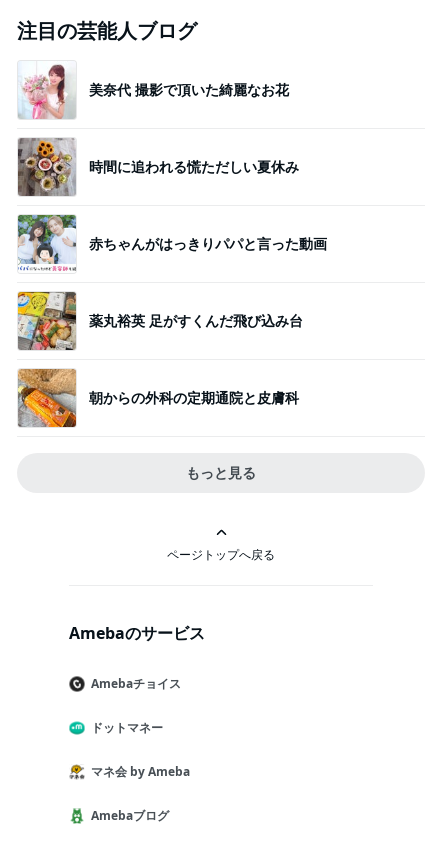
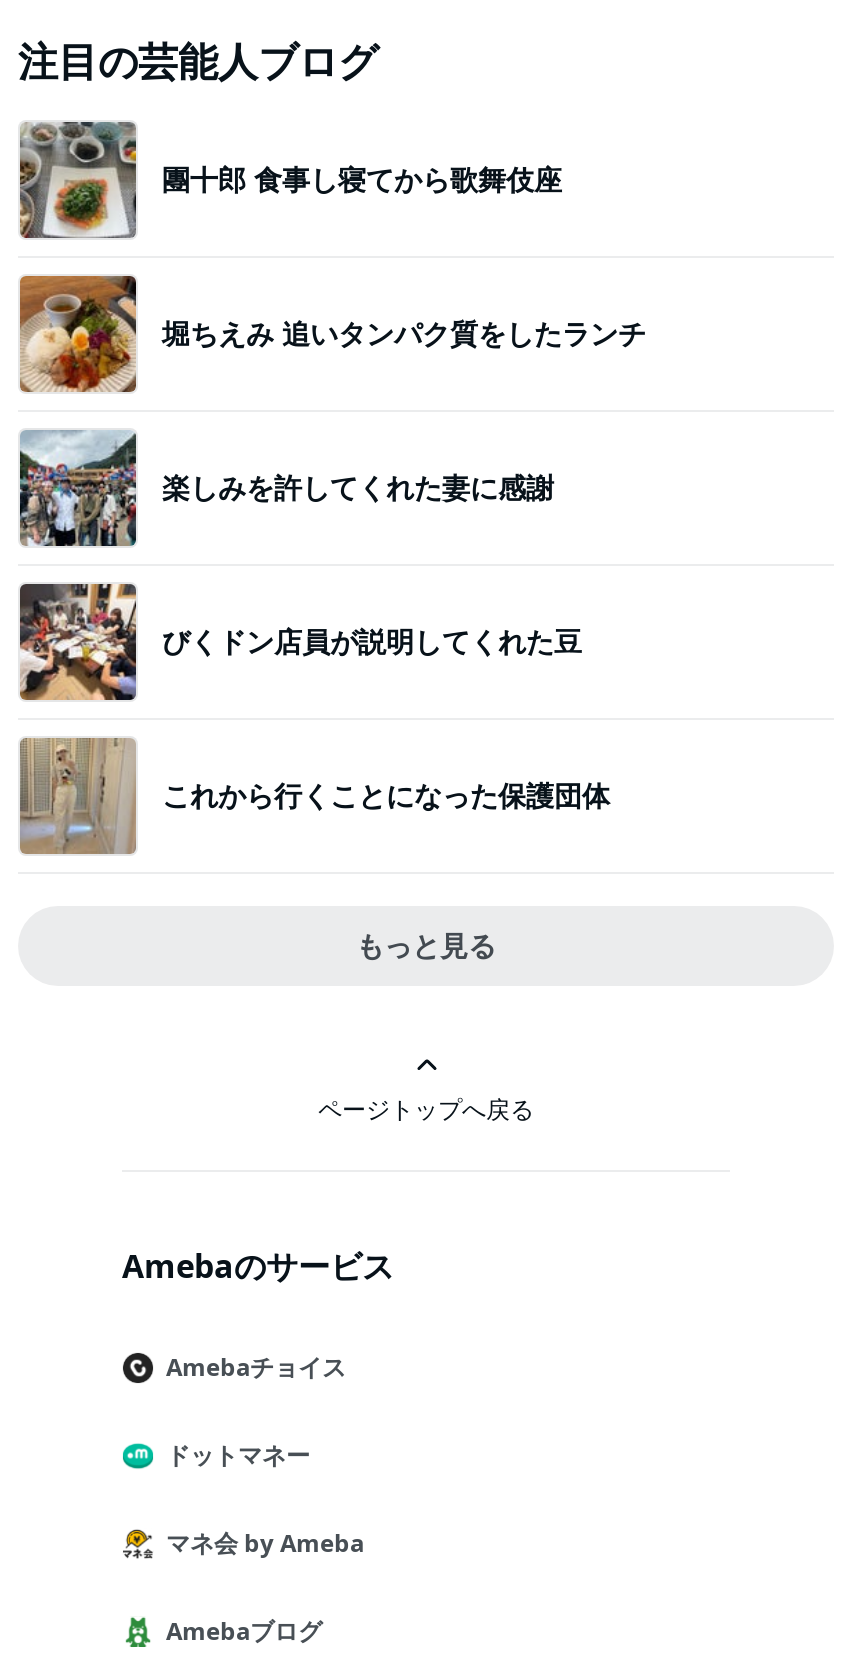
- [image]
- 美奈代 撮影で頂いた綺麗なお花
+ [image]
+ 團十郎 食事し寝てから歌舞伎座

- [image]
- 時間に追われる慌ただしい夏休み
+ [image]
+ 堀ちえみ 追いタンパク質をしたランチ

- [image]
- 赤ちゃんがはっきりパパと言った動画
+ [image]
+ 楽しみを許してくれた妻に感謝

- [image]
- 薬丸裕英 足がすくんだ飛び込み台
+ [image]
+ びくドン店員が説明してくれた豆

- [image]
- 朝からの外科の定期通院と皮膚科
+ [image]
+ これから行くことになった保護団体
